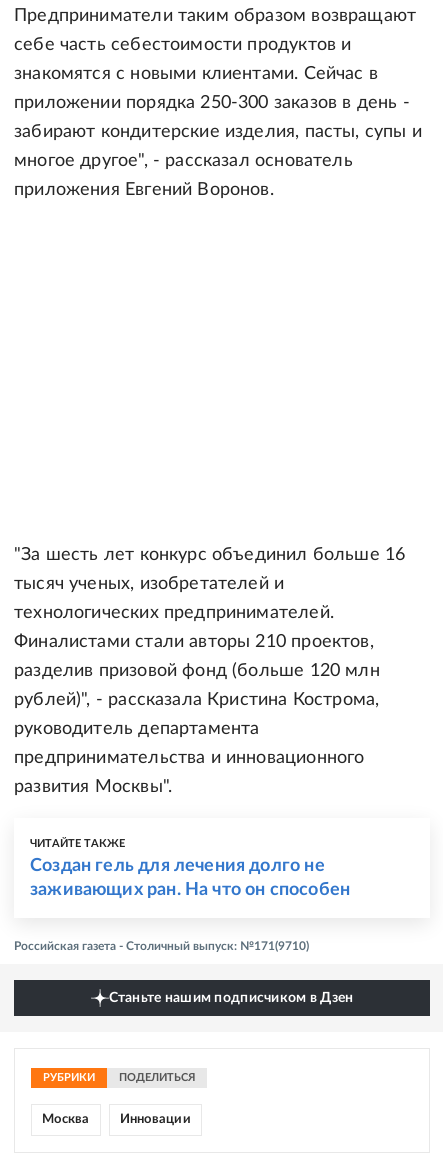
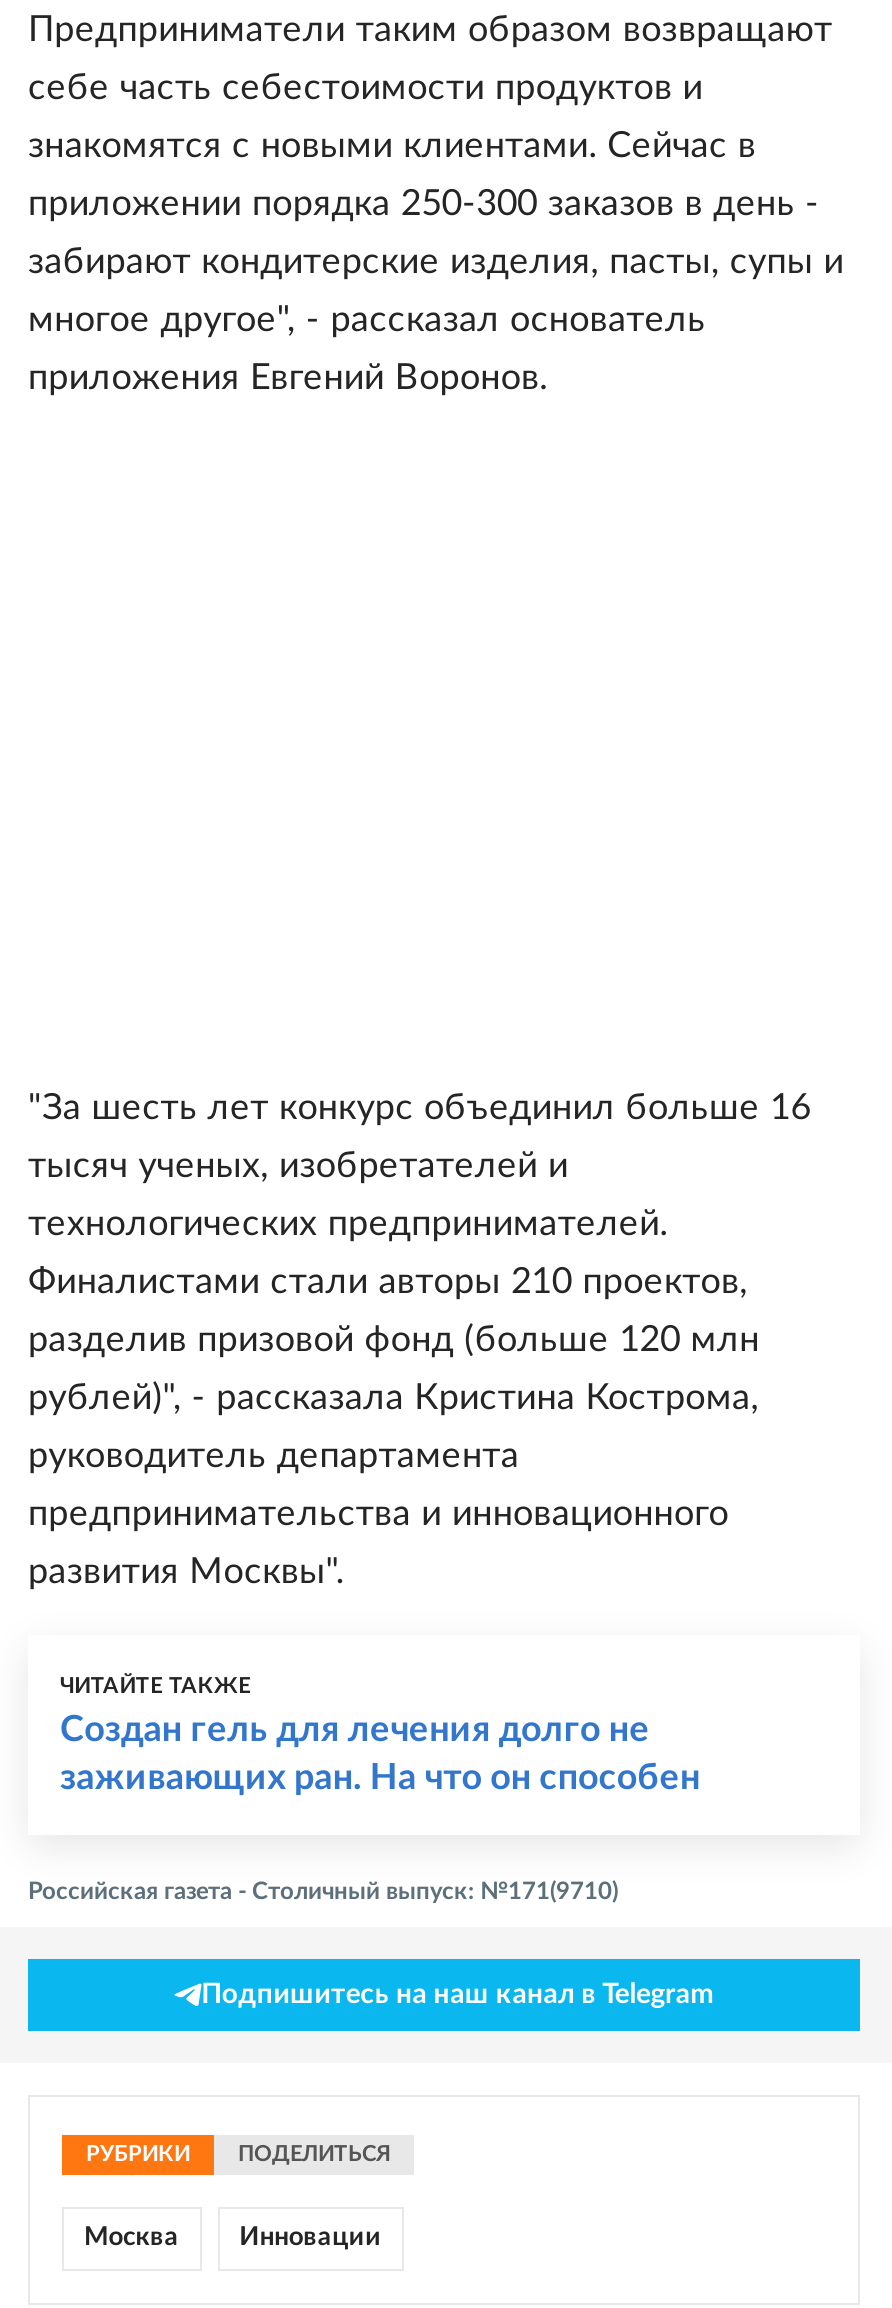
- Станьте нашим подписчиком в Дзен
+ Подпишитесь на наш канал в Telegram
